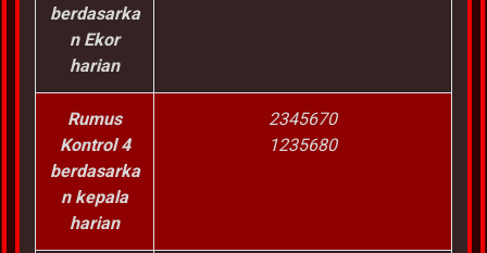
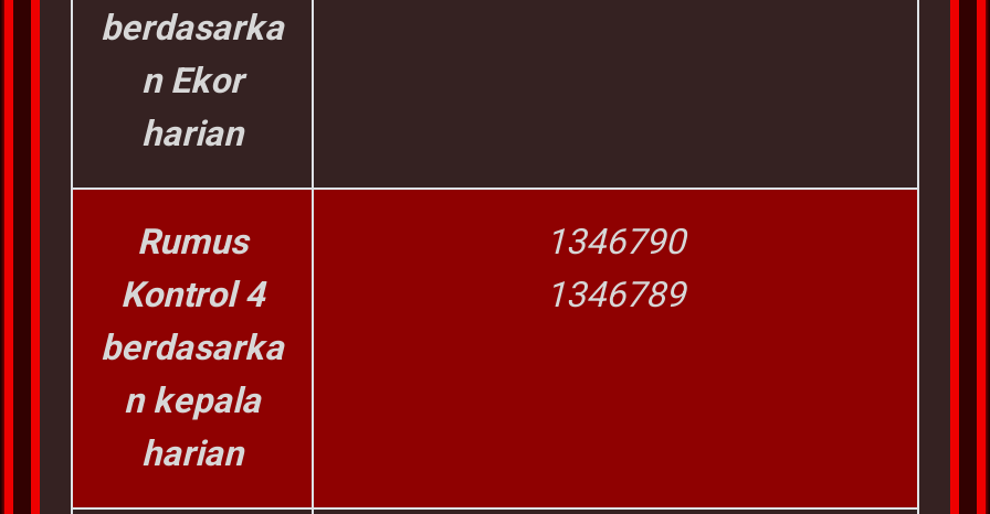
- 2345670
+ 1346790

- 1235680
+ 1346789
